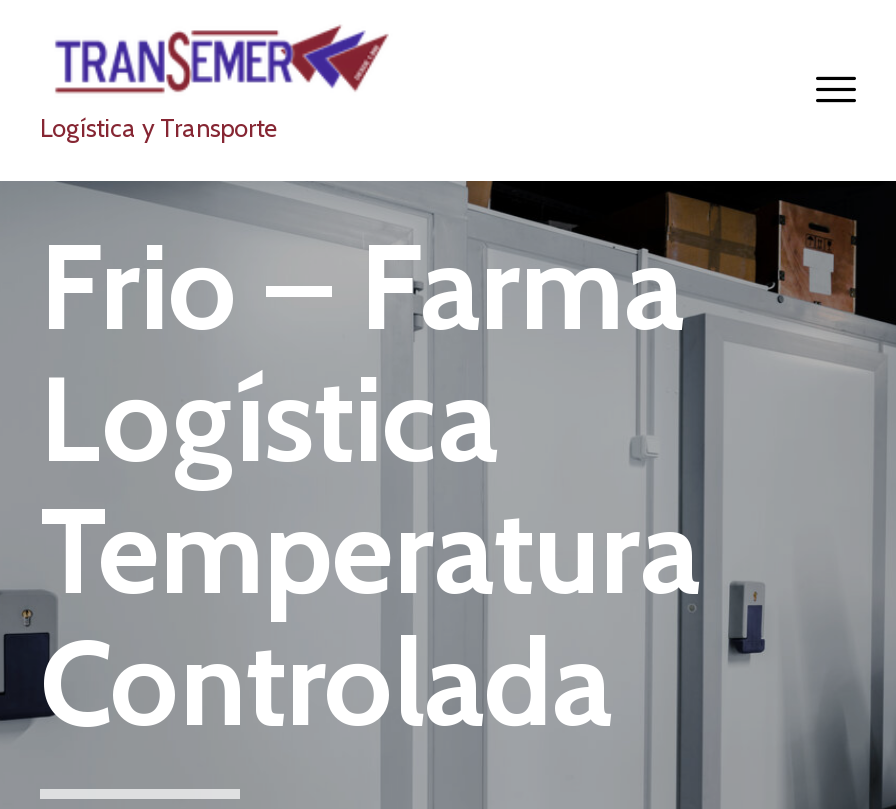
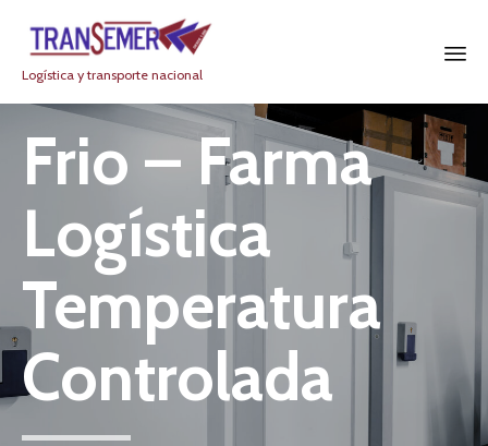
- Logística y Transporte
+ Logística y transporte nacional
